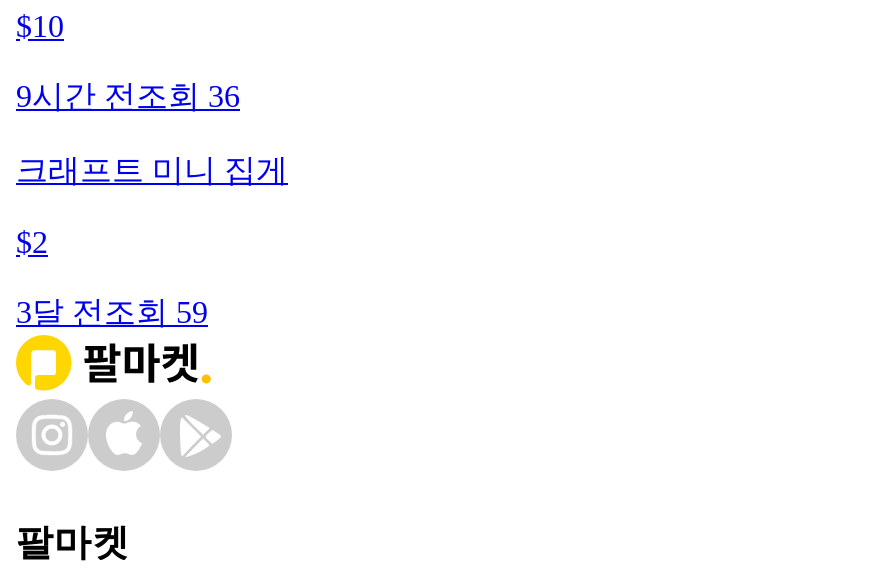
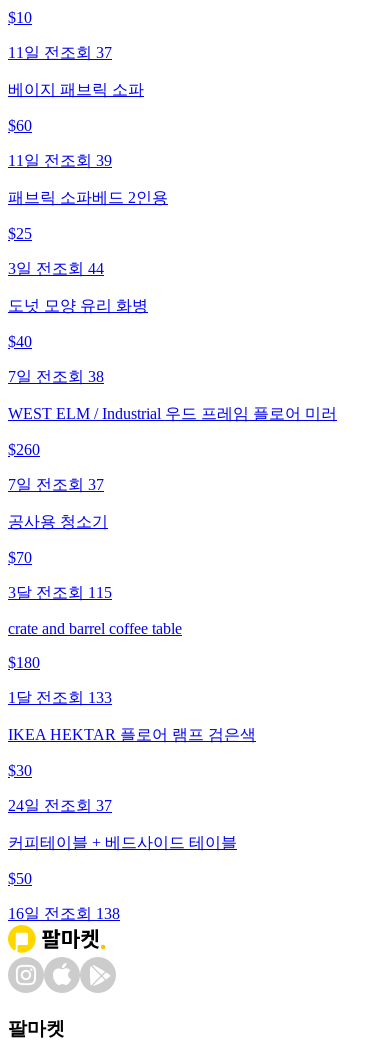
- 9시간 전 조회 36
- 크래프트 미니 집게
- $2
- 3달 전 조회 59
+ 11일 전 조회 37
+ 베이지 패브릭 소파
+ $60
+ 11일 전 조회 39
+ 패브릭 소파베드 2인용
+ $25
+ 3일 전 조회 44
+ 도넛 모양 유리 화병
+ $40
+ 7일 전 조회 38
+ WEST ELM / Industrial 우드 프레임 플로어 미러
+ $260
+ 7일 전 조회 37
+ 공사용 청소기
+ $70
+ 3달 전 조회 115
+ crate and barrel coffee table
+ $180
+ 1달 전 조회 133
+ IKEA HEKTAR 플로어 램프 검은색
+ $30
+ 24일 전 조회 37
+ 커피테이블 + 베드사이드 테이블
+ $50
+ 16일 전 조회 138
